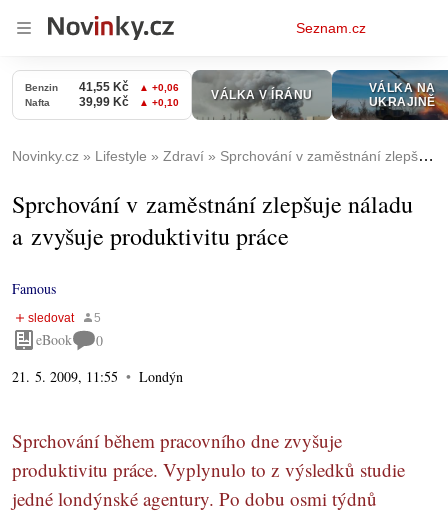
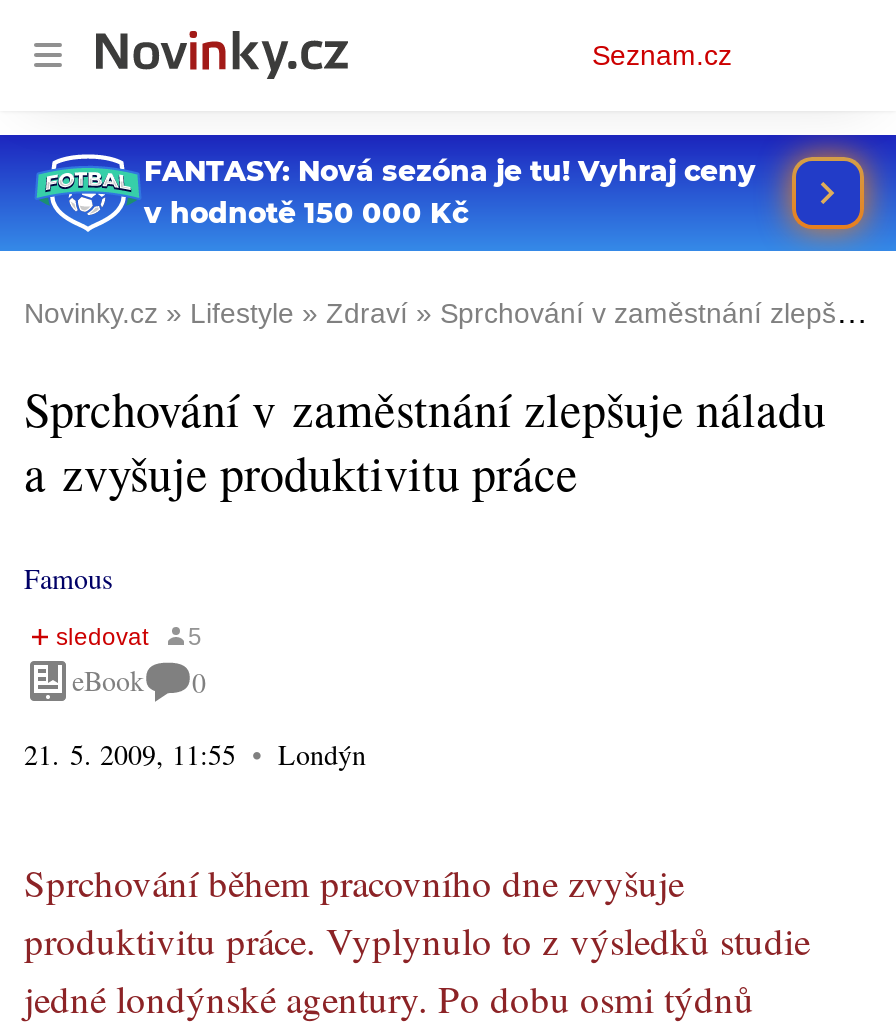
- [image]
+ [image]
